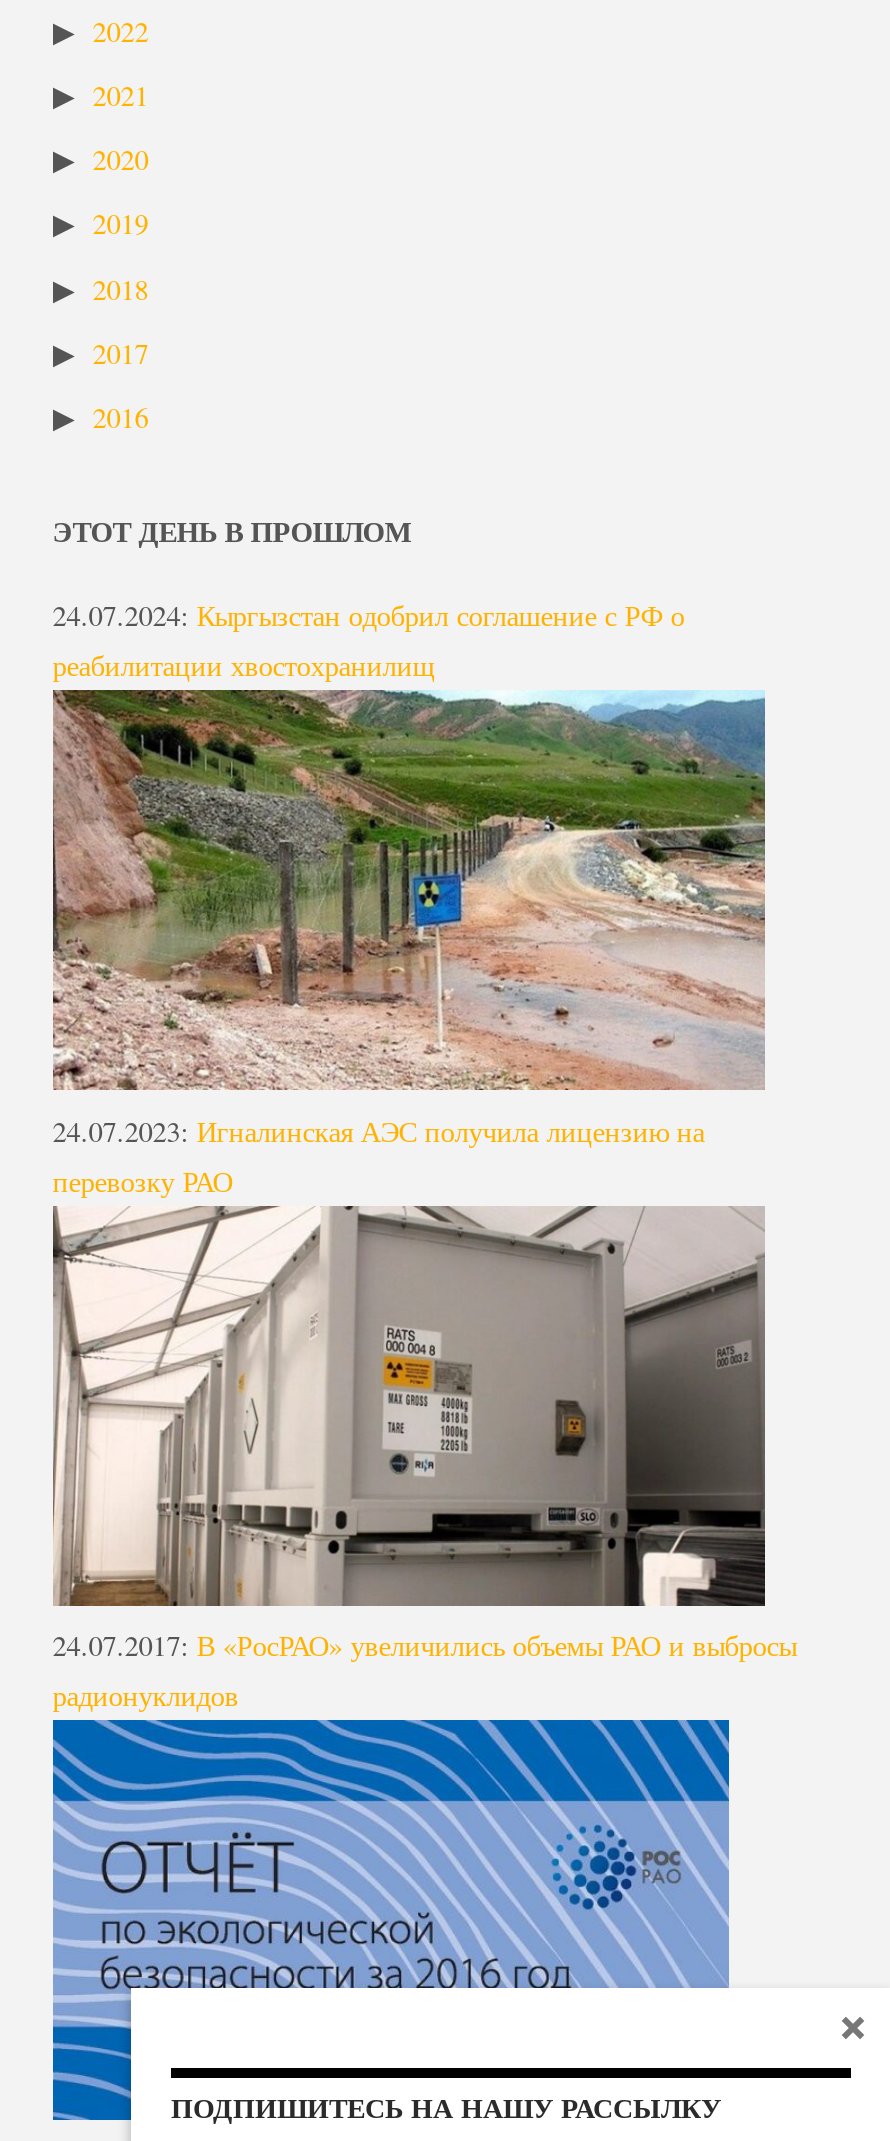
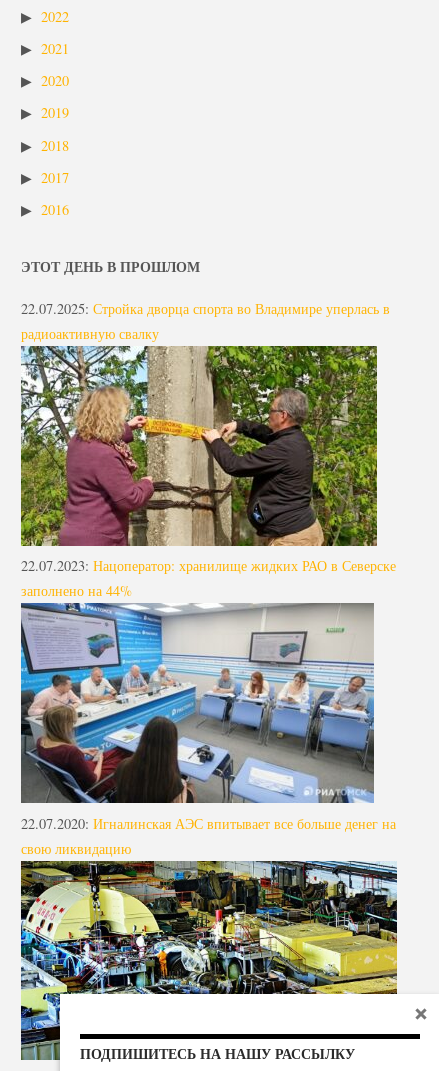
- 24.07.2024: Кыргызстан одобрил соглашение с РФ о
- реабилитации хвостохранилищ
+ 22.07.2025: Стройка дворца спорта во Владимире уперлась в
+ радиоактивную свалку

- [image]
- 24.07.2023: Игналинская АЭС получила лицензию на
- перевозку РАО
+ [image]
+ 22.07.2023: Нацоператор: хранилище жидких РАО в Северске
+ заполнено на 44%

- [image]
- 24.07.2017: В «РосРАО» увеличились объемы РАО и выбросы
- радионуклидов
+ [image]
+ 22.07.2020: Игналинская АЭС впитывает все больше денег на
+ свою ликвидацию

- [image]
+ [image]
